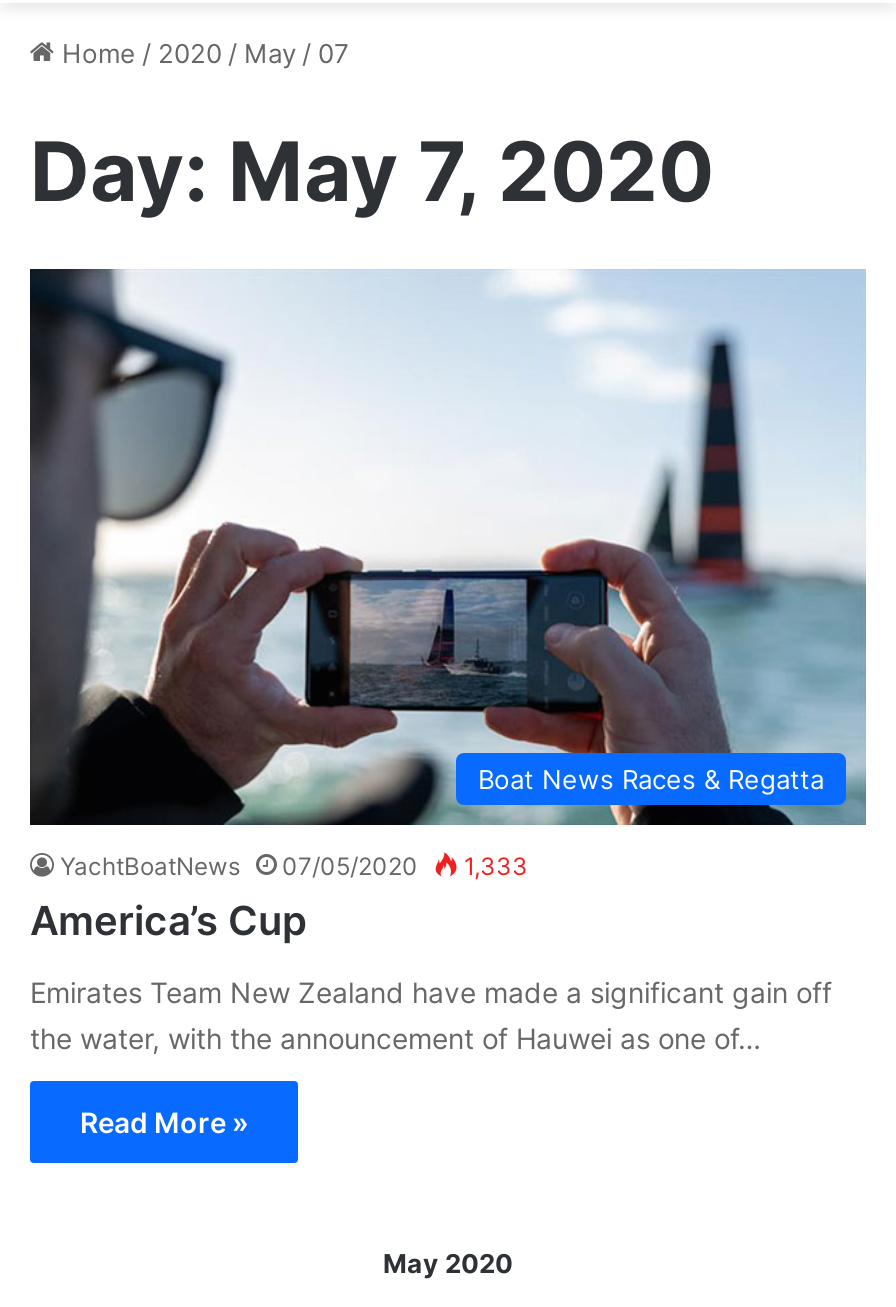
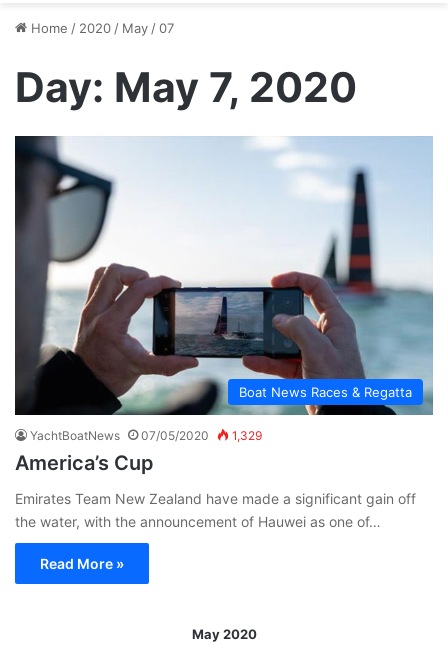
- YachtBoatNews 07/05/2020 1,333
+ YachtBoatNews 07/05/2020 1,329
